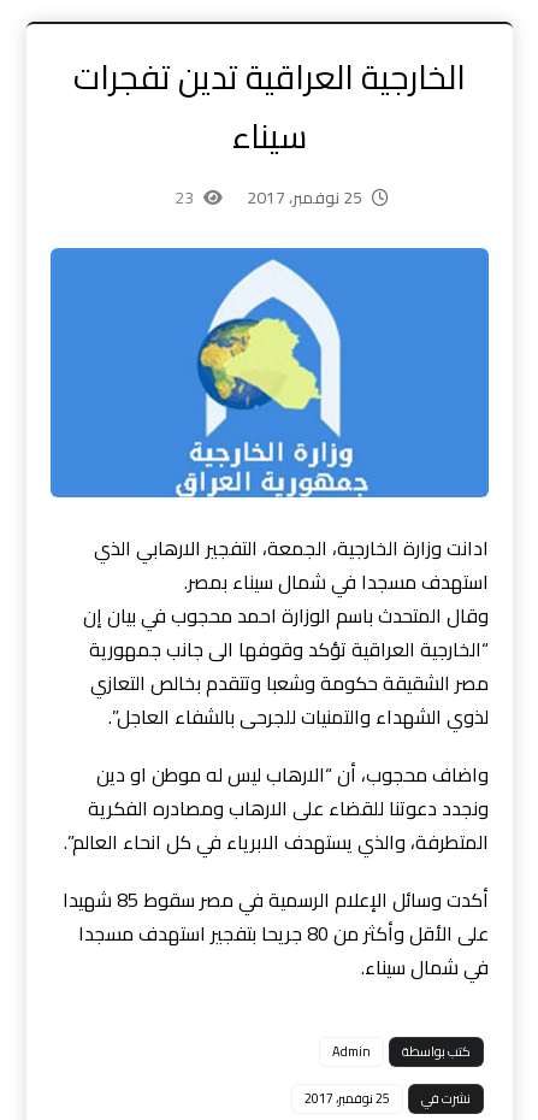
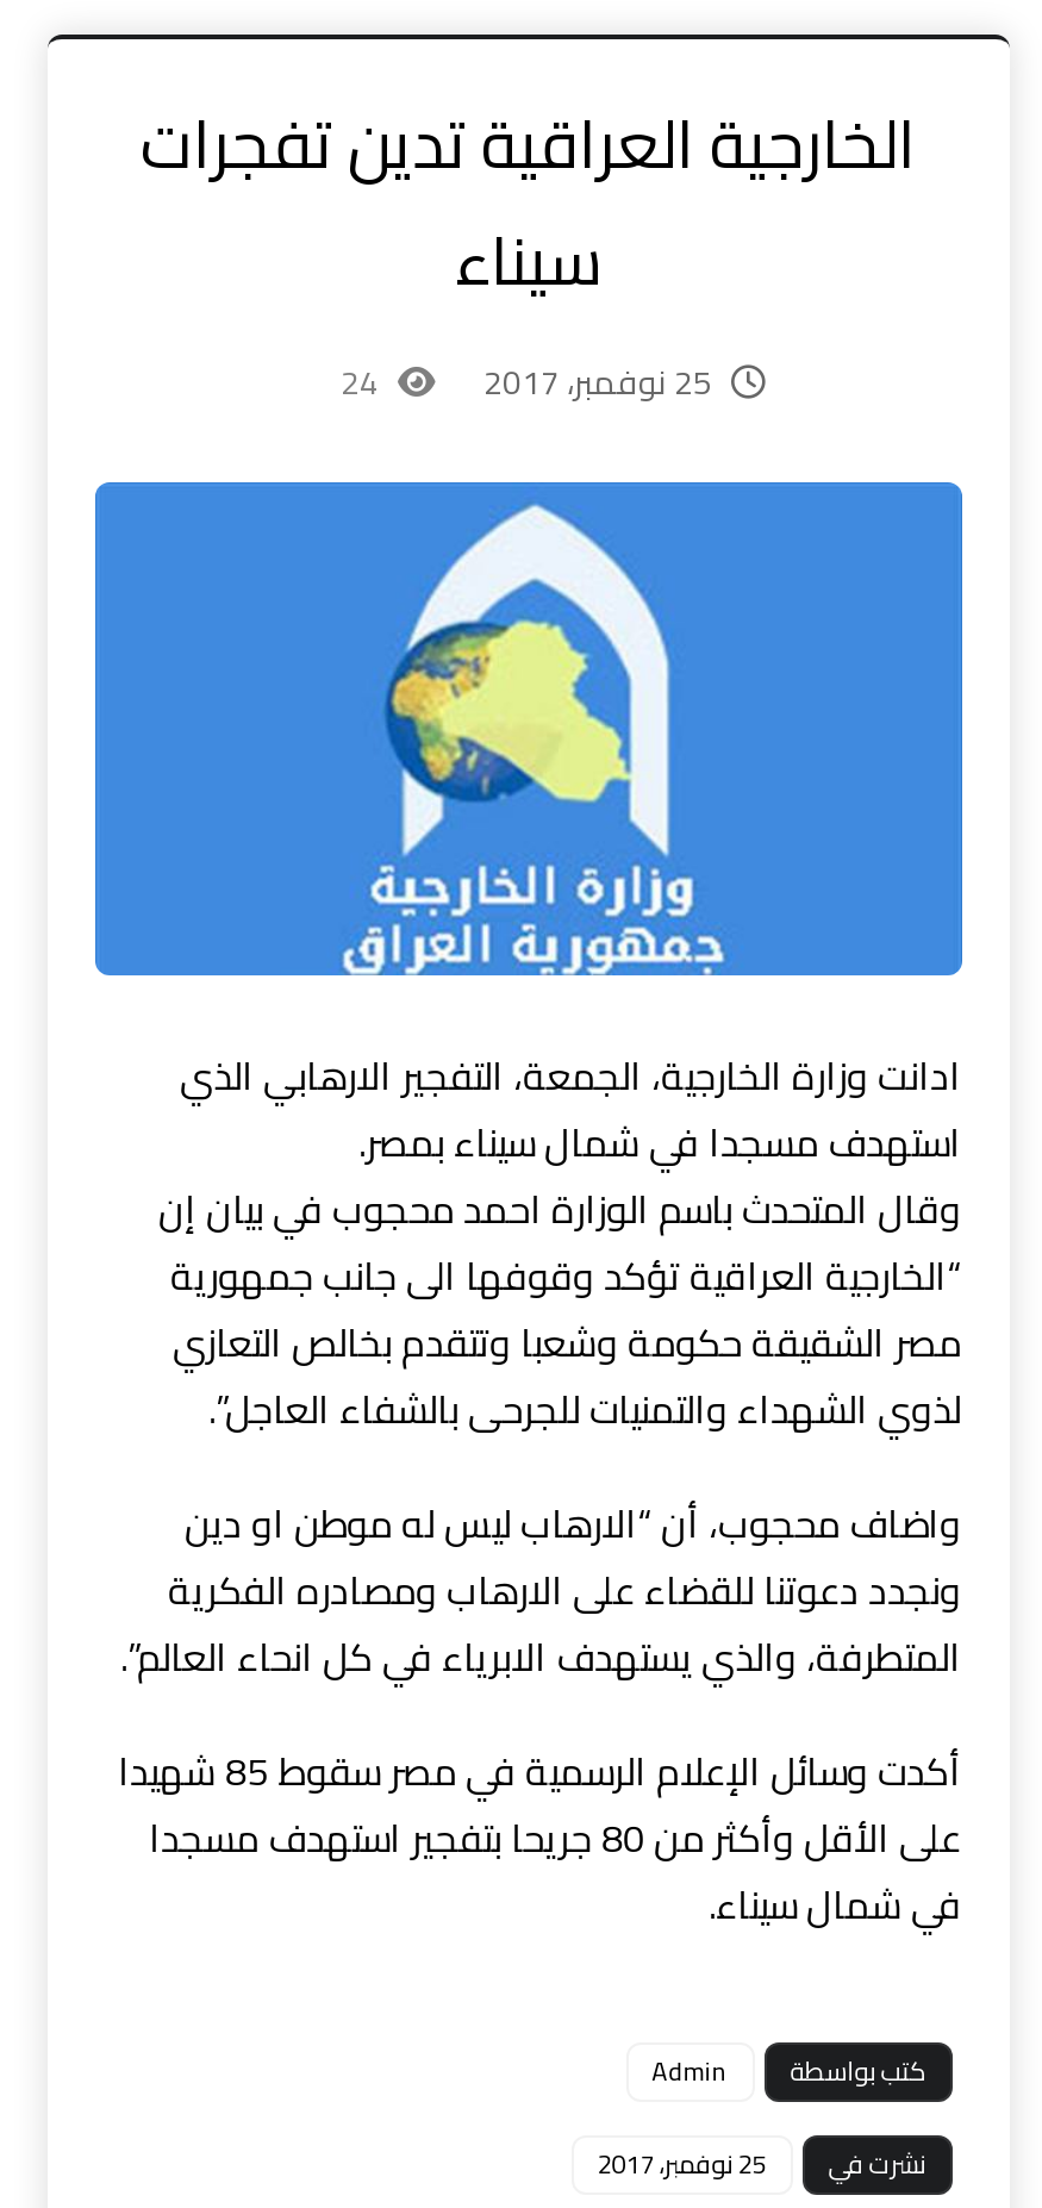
- 23
+ 24
